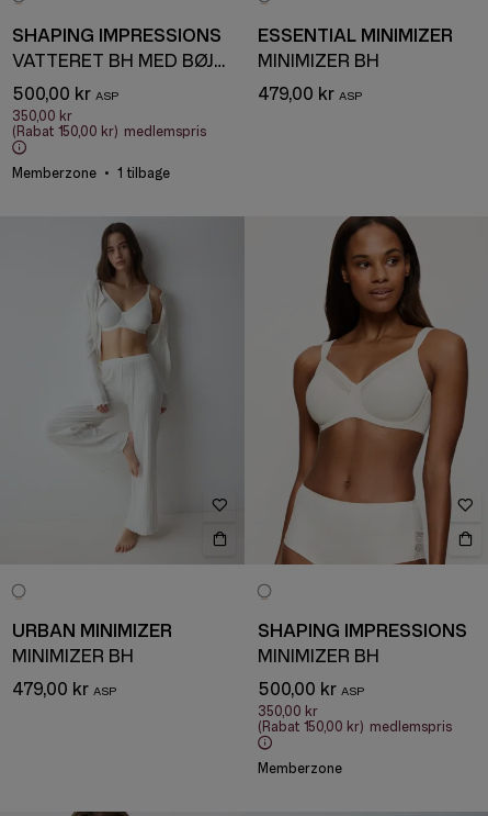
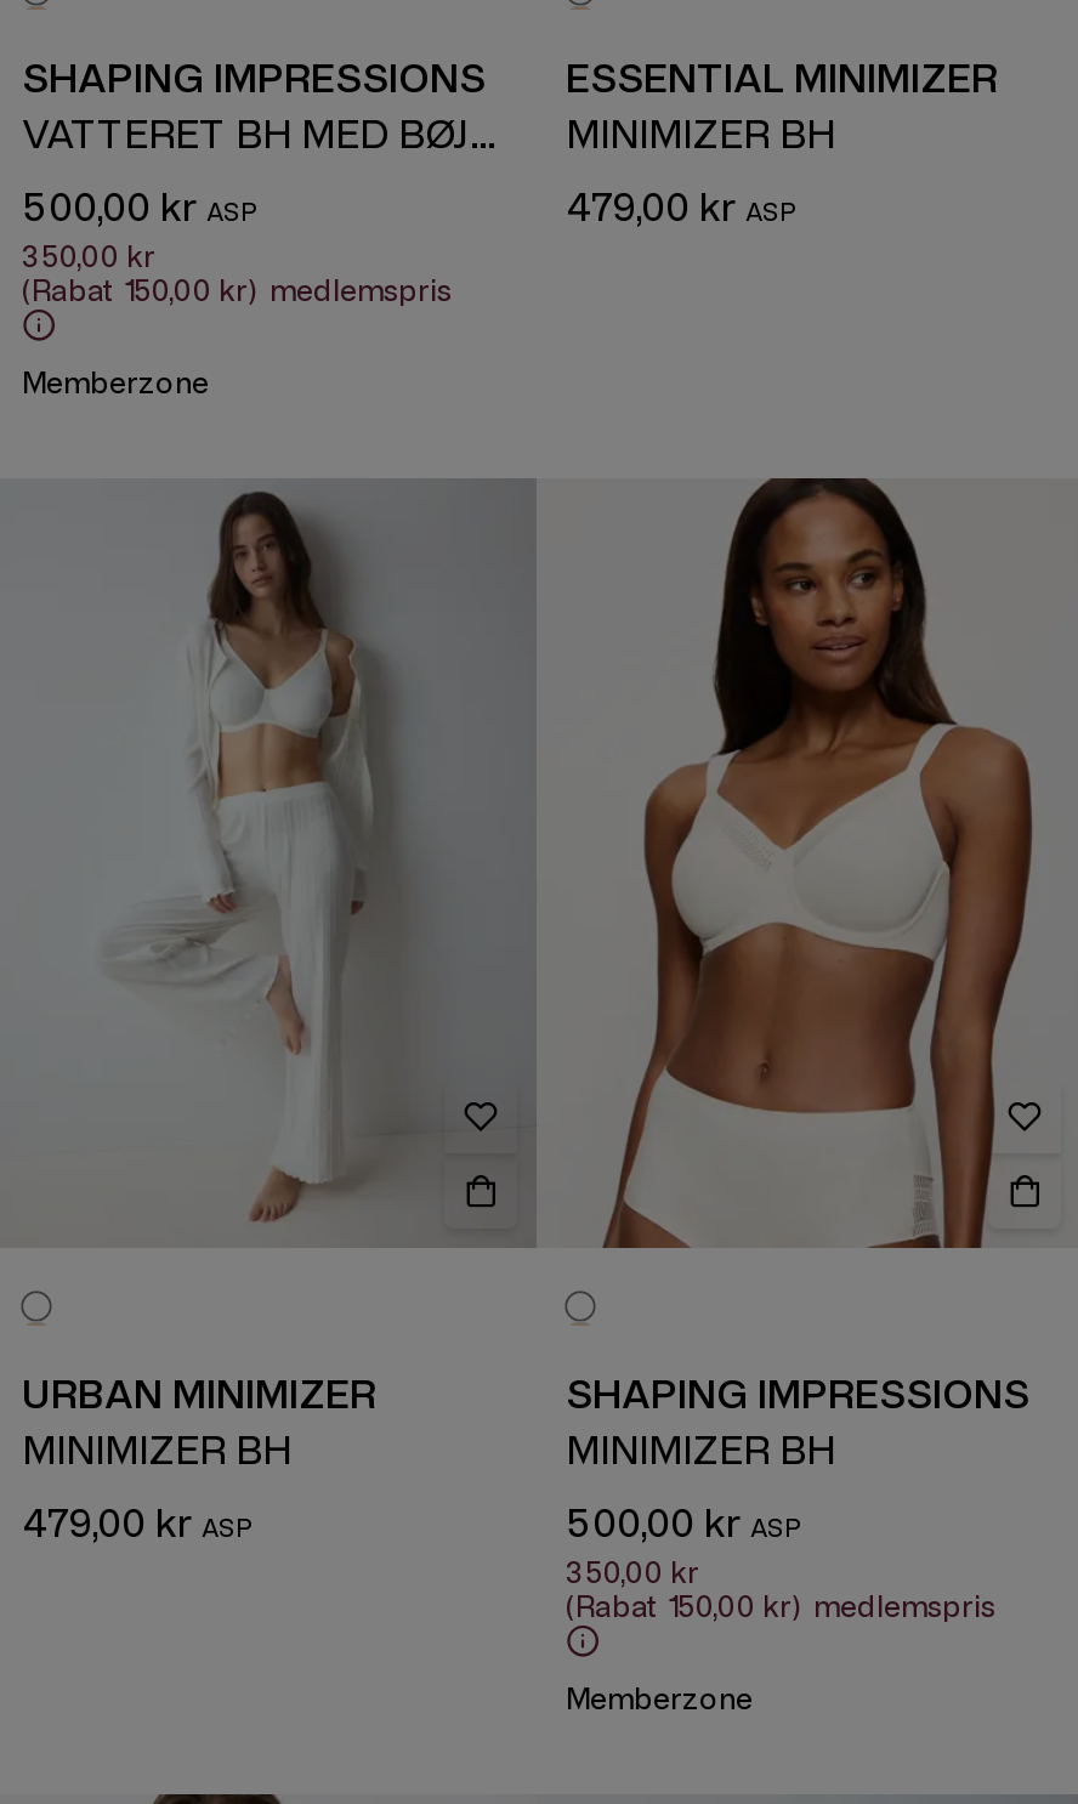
- 1 tilbage
